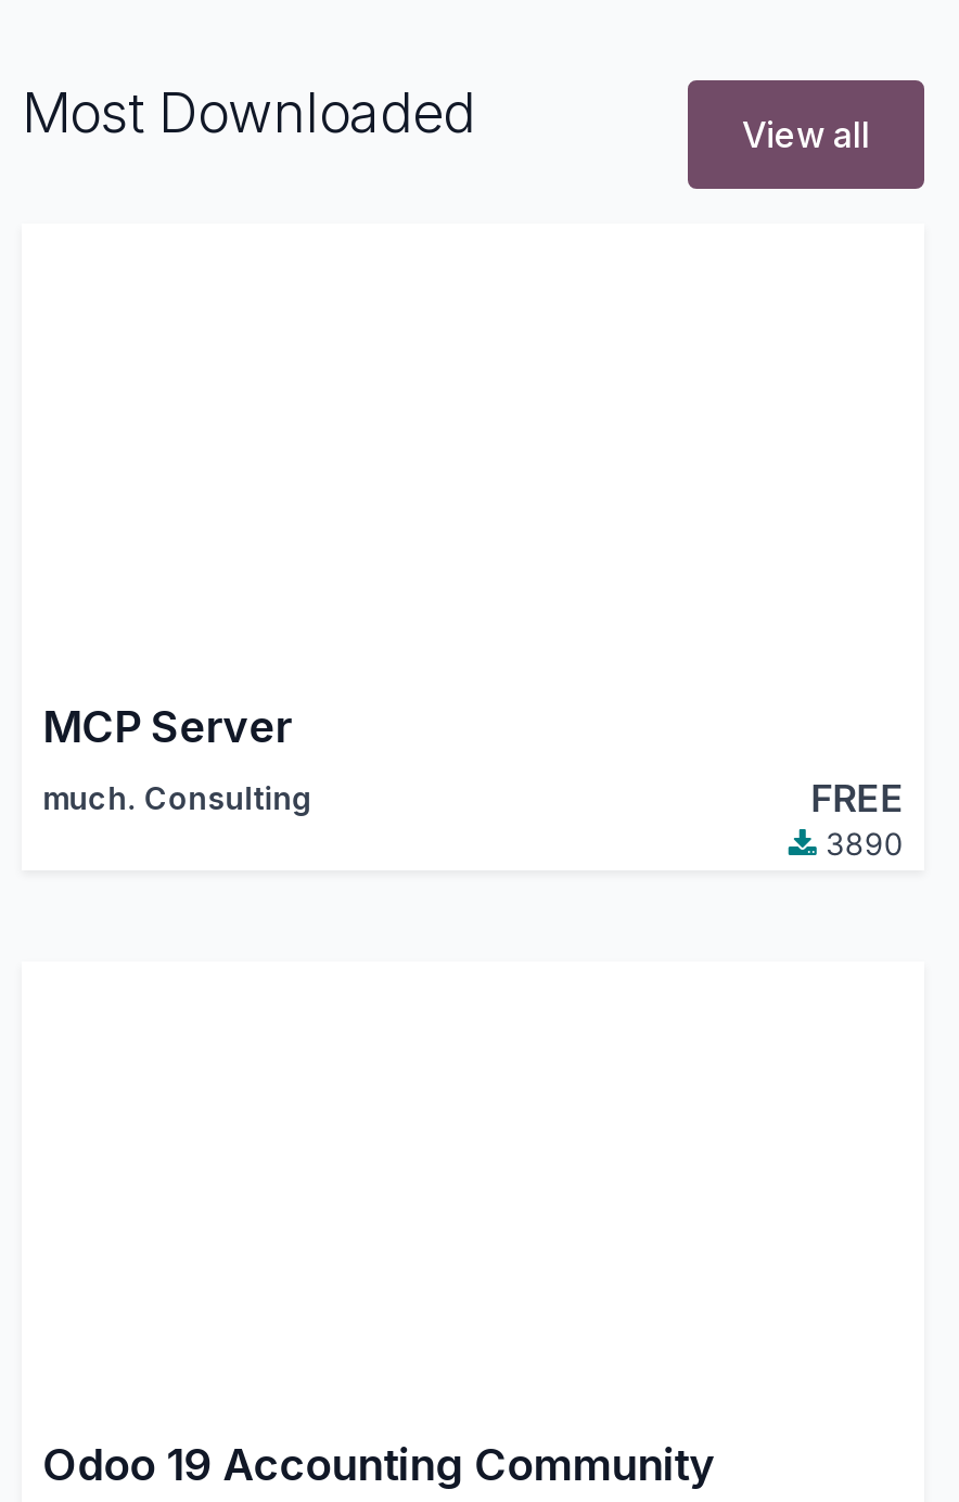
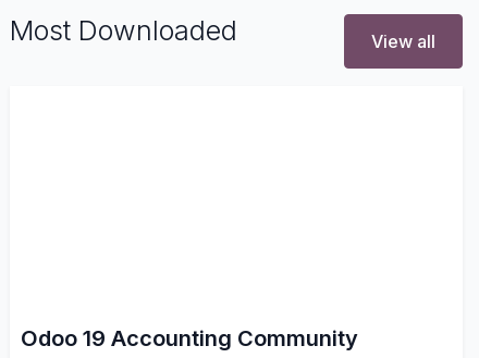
- MCP Server
- much. Consulting
- FREE
- 3890
